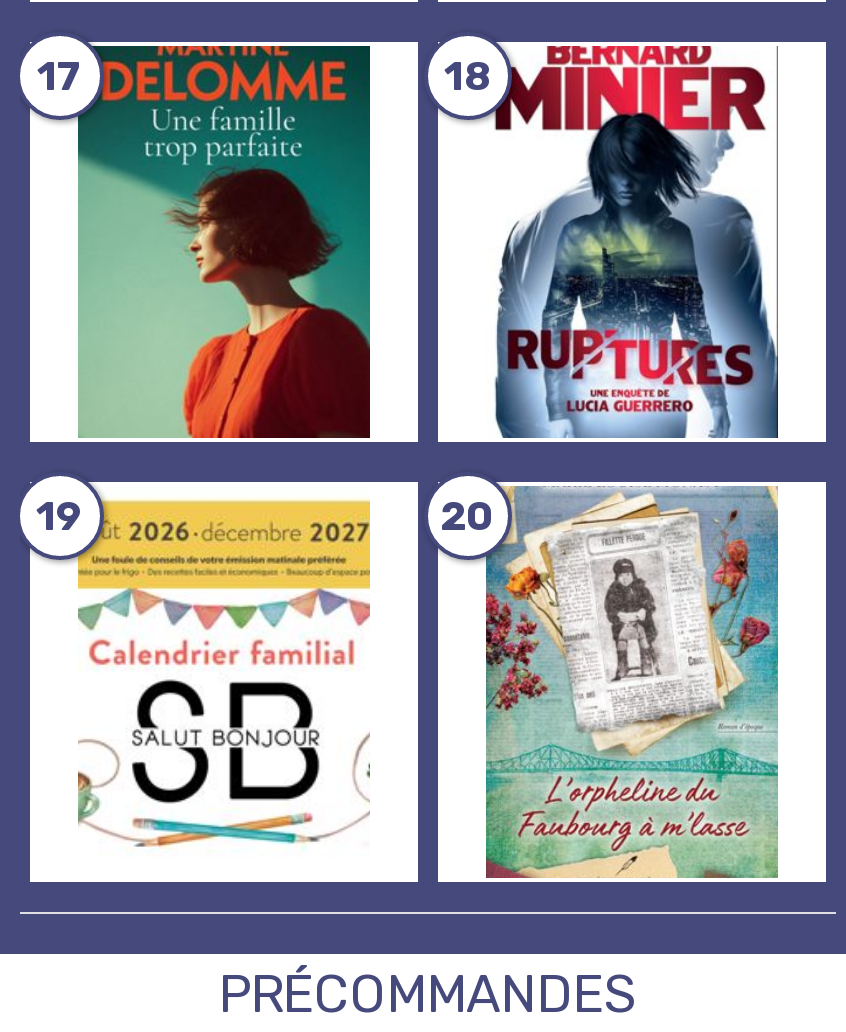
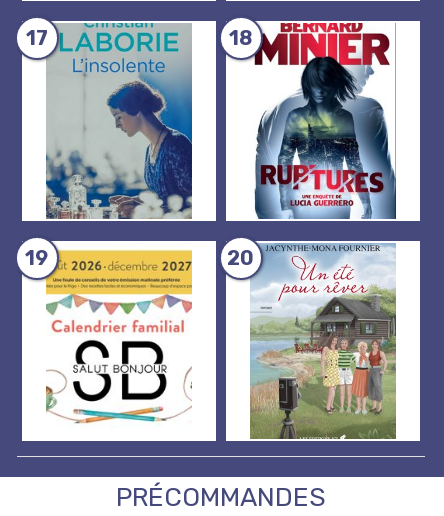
- [image]
+ [image]

- [image]
+ [image]
